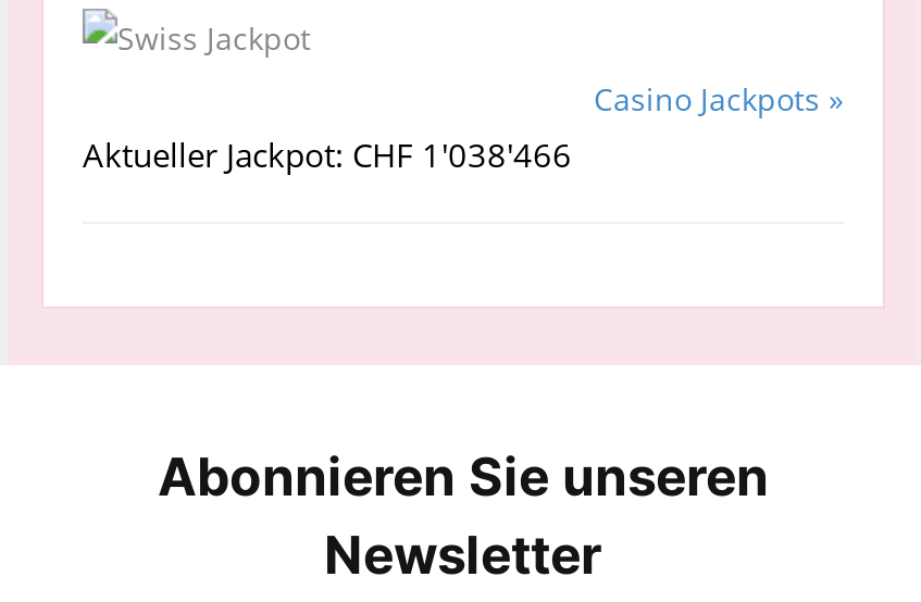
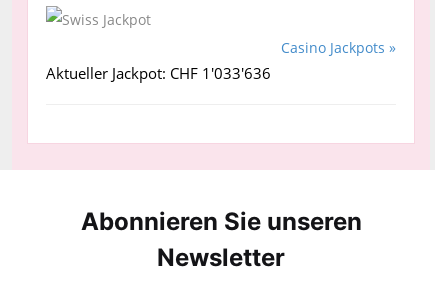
- Aktueller Jackpot: CHF 1'038'466
+ Aktueller Jackpot: CHF 1'033'636
